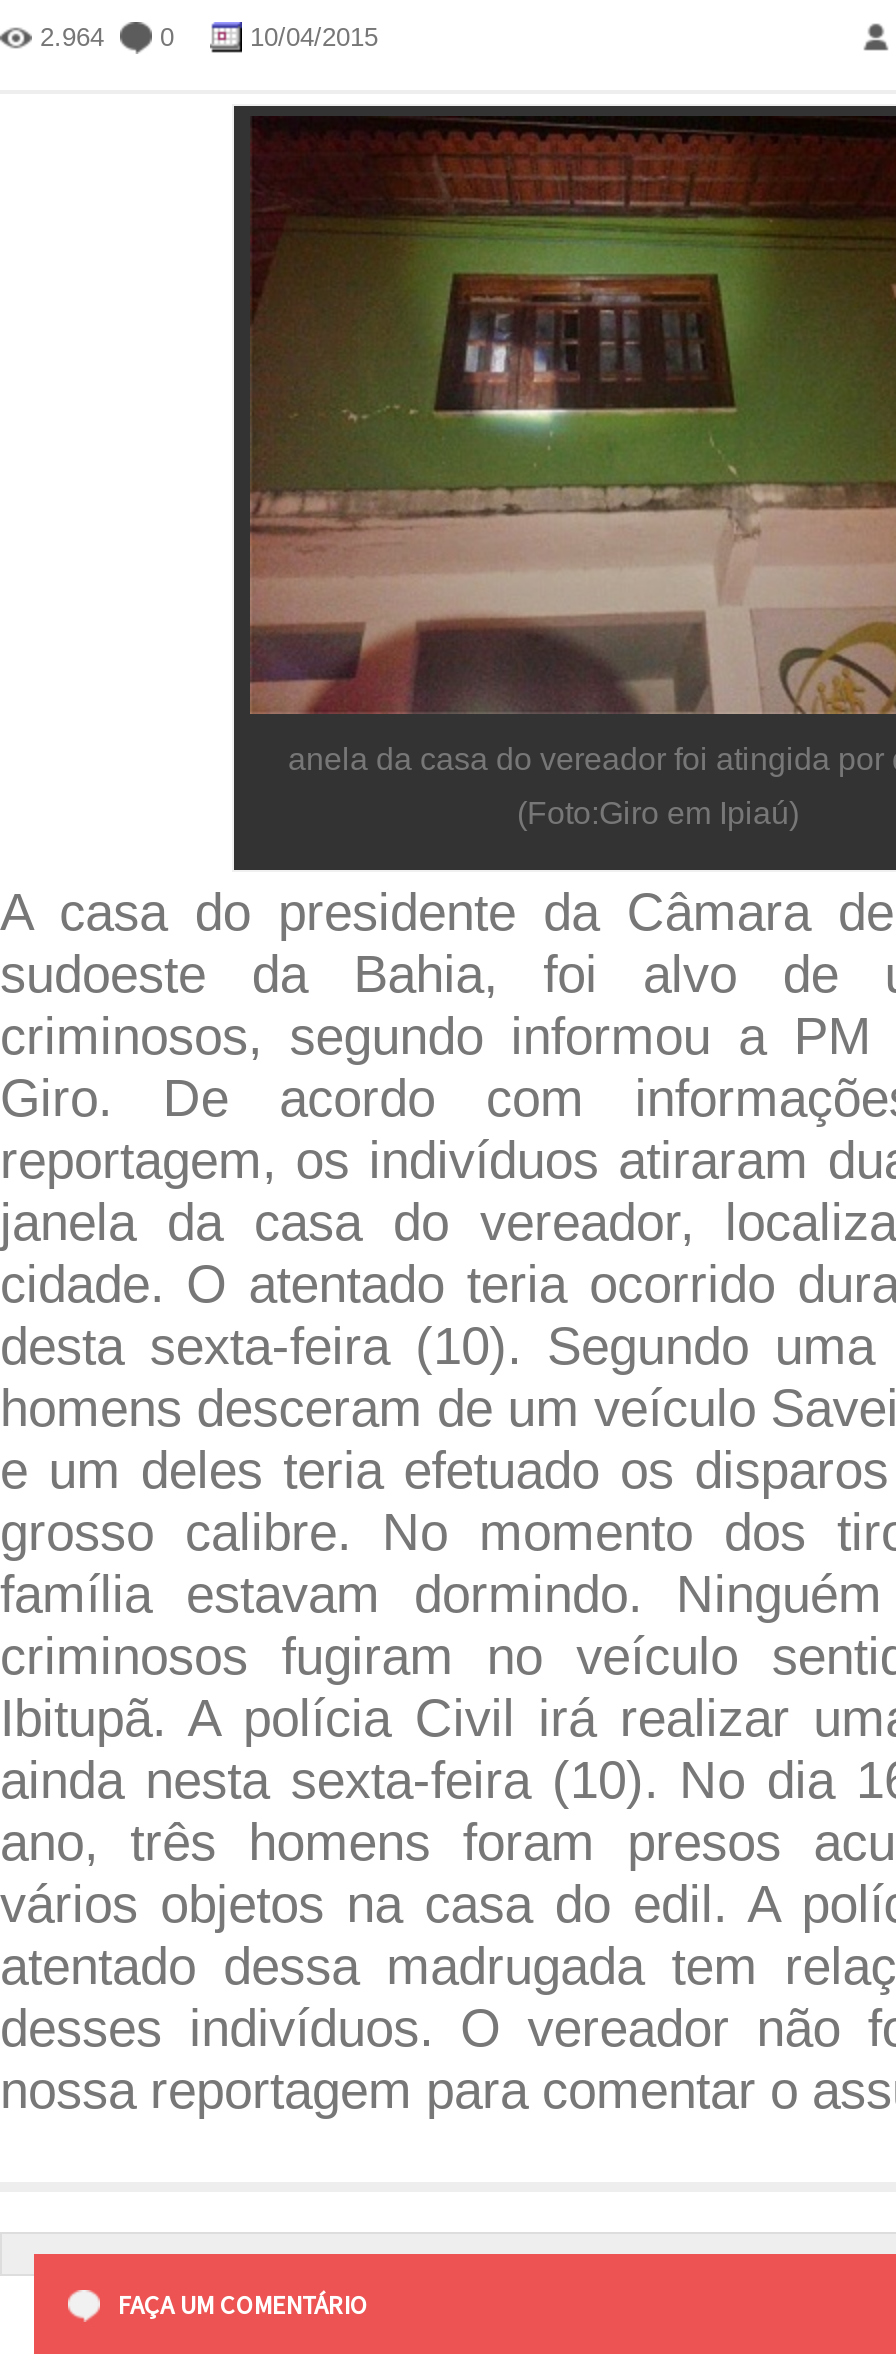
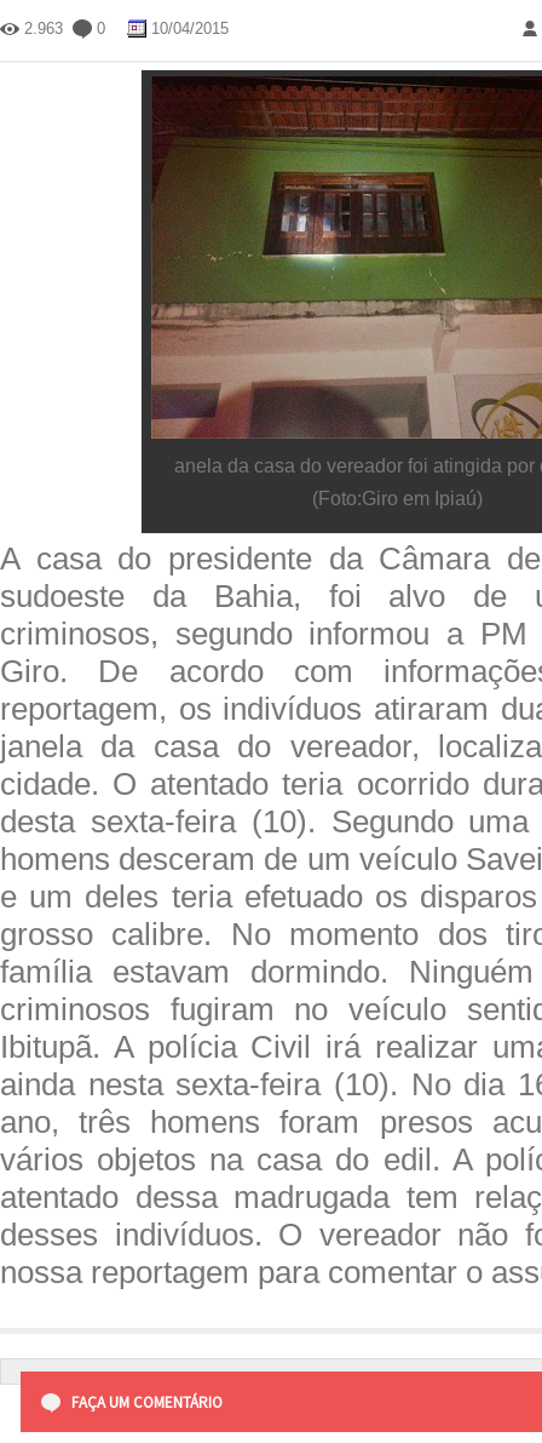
- 2.964 0
+ 2.963 0
